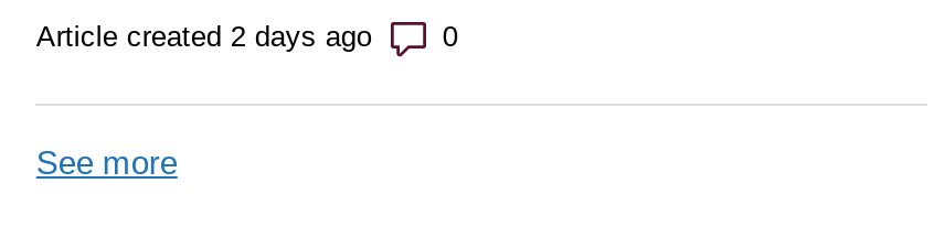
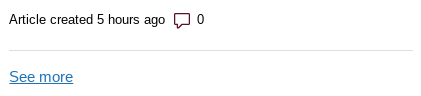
- Article created 2 days ago
+ Article created 5 hours ago
